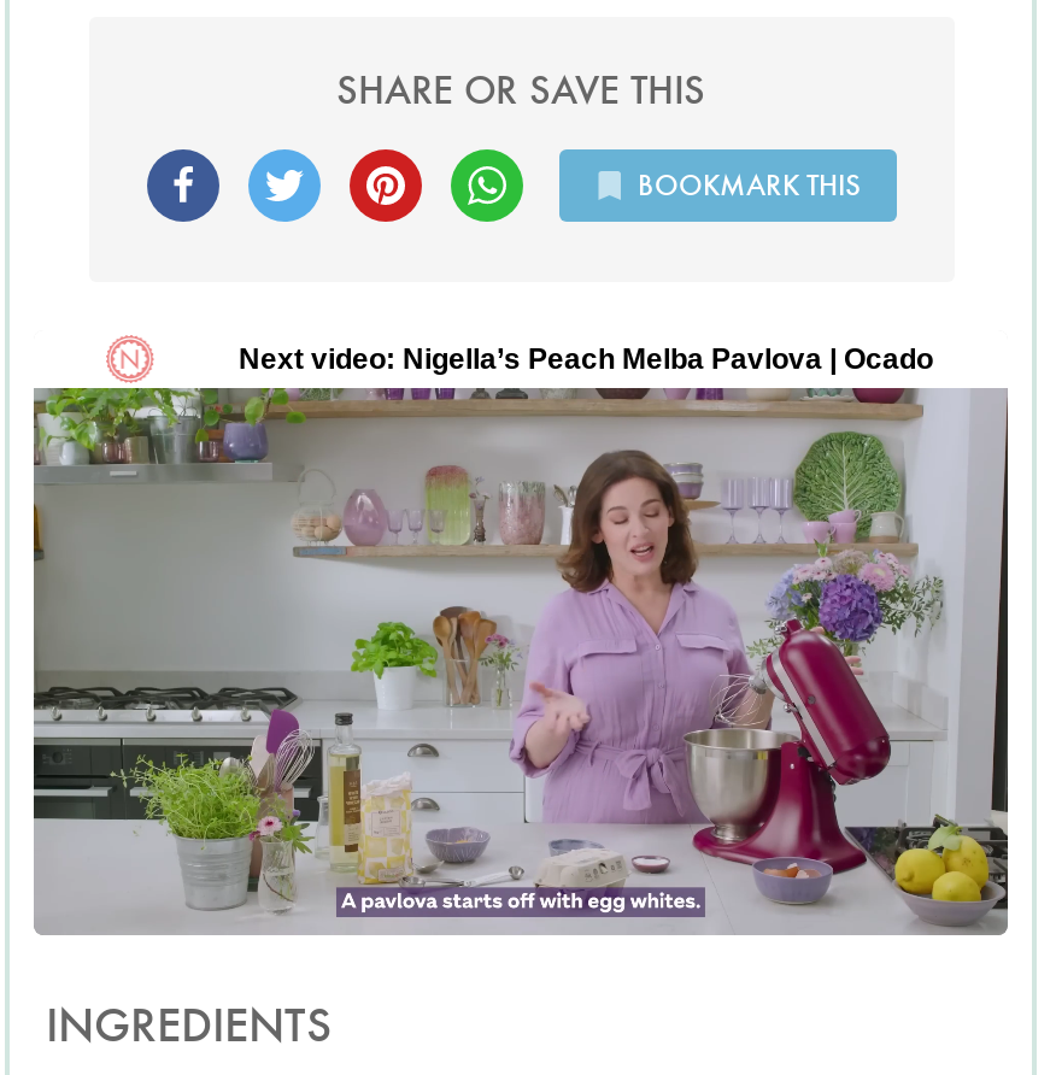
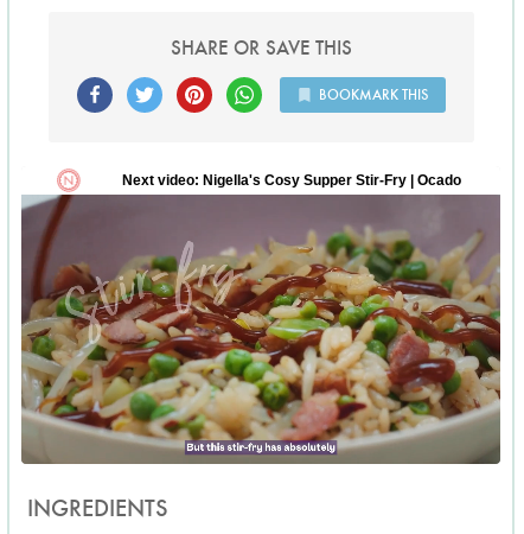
- [image]
+ [image]
